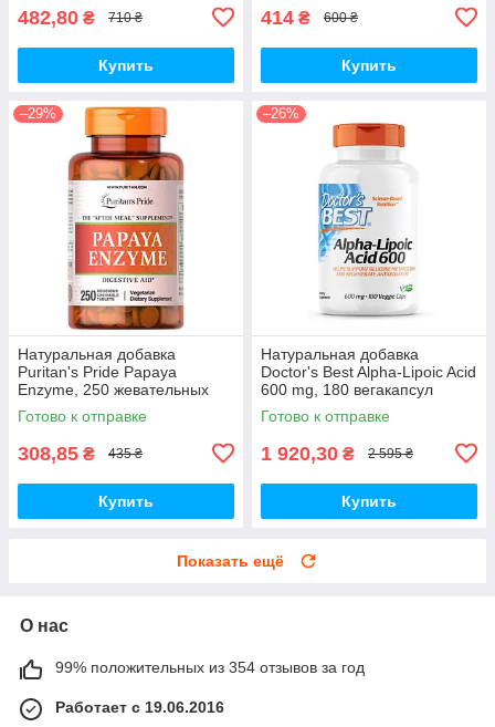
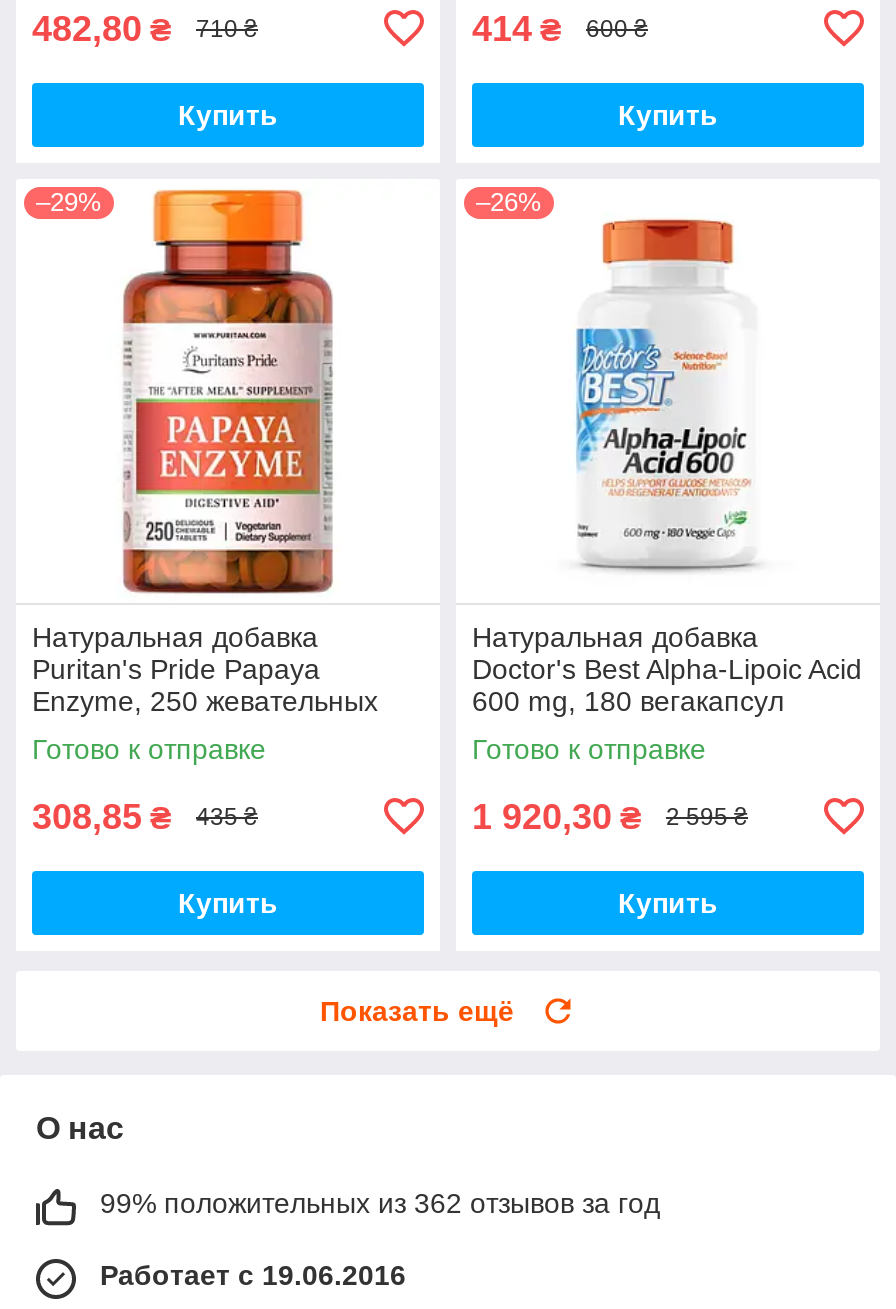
- 99% положительных из 354 отзывов за год
+ 99% положительных из 362 отзывов за год
